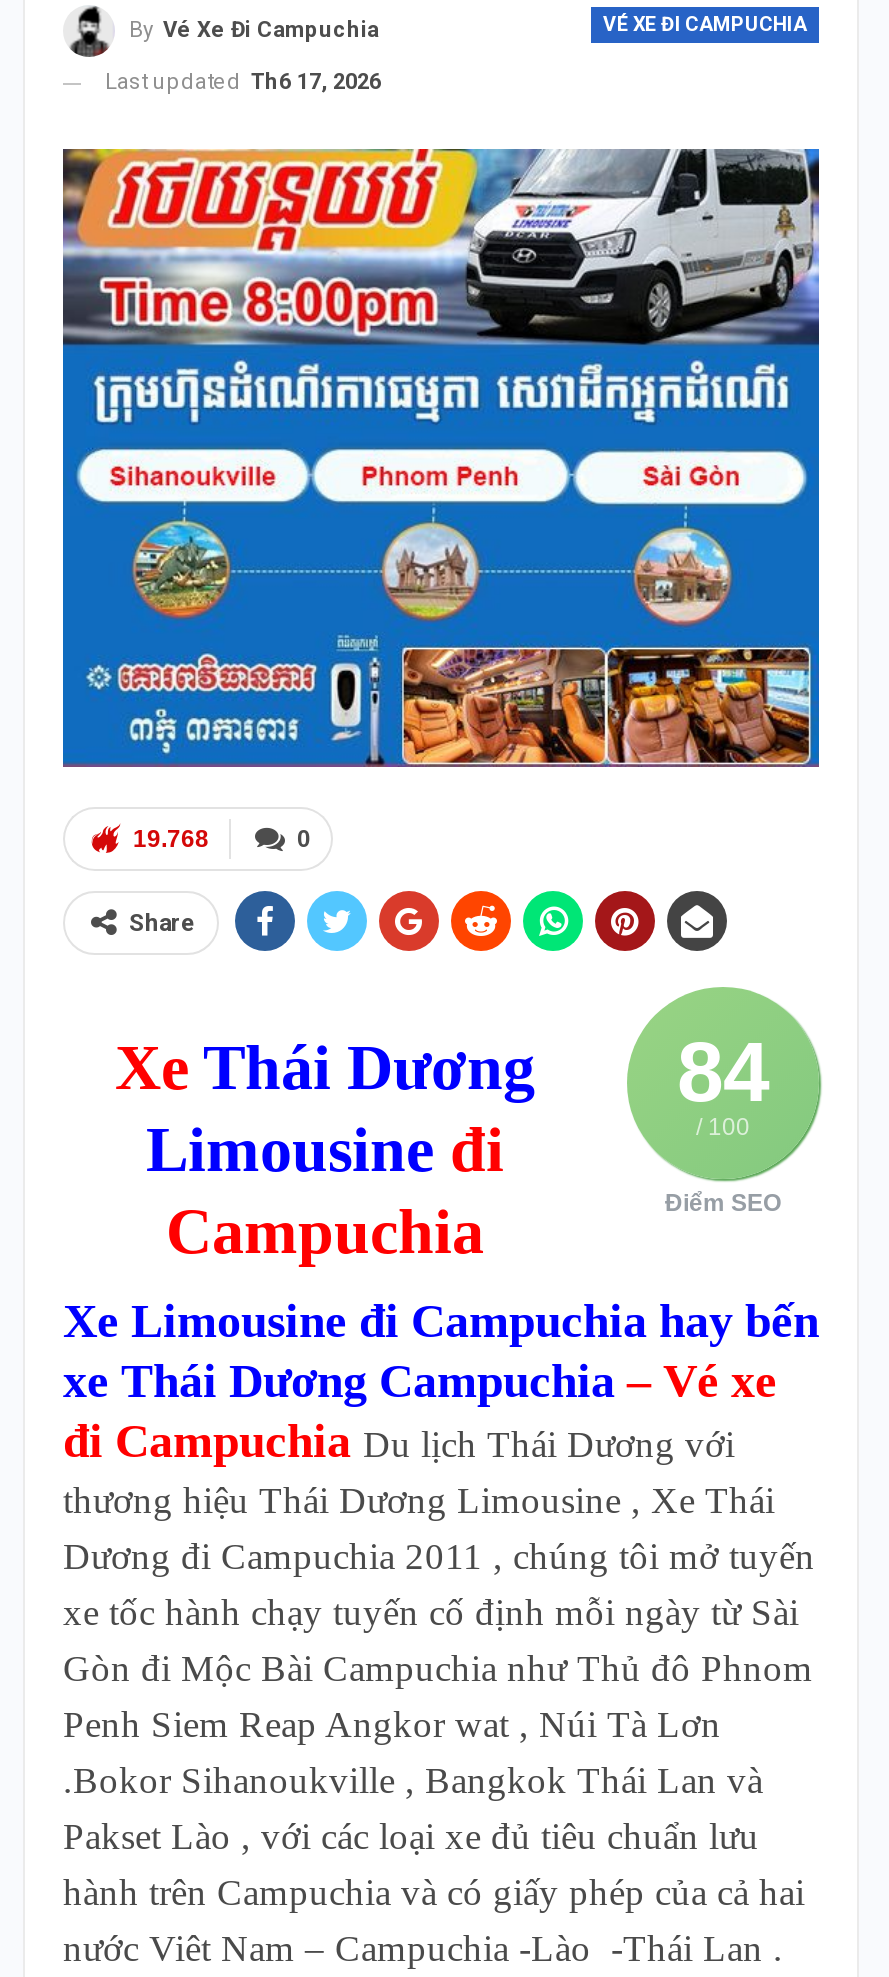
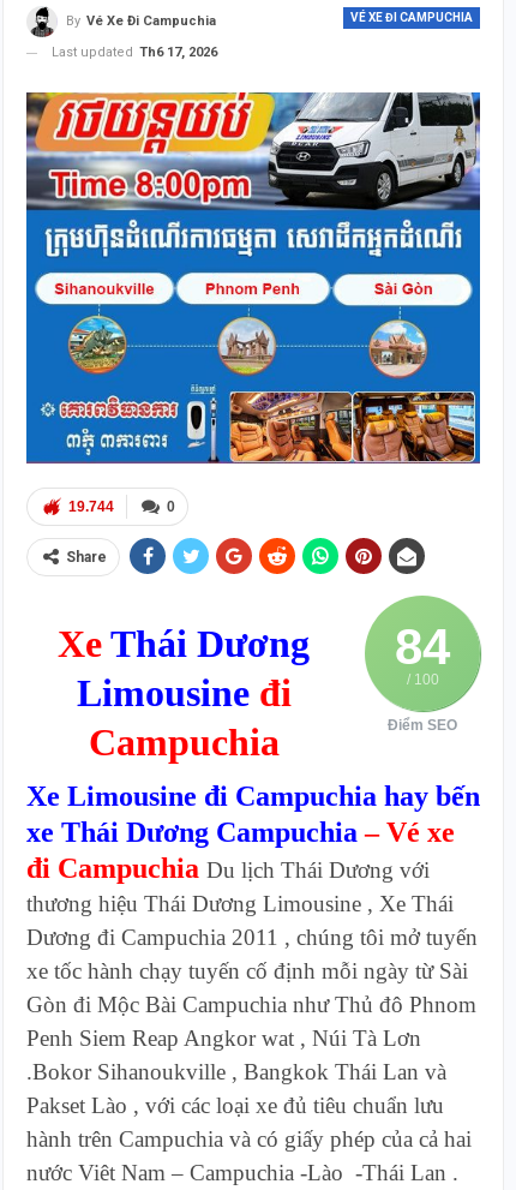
- 19.768
+ 19.744
